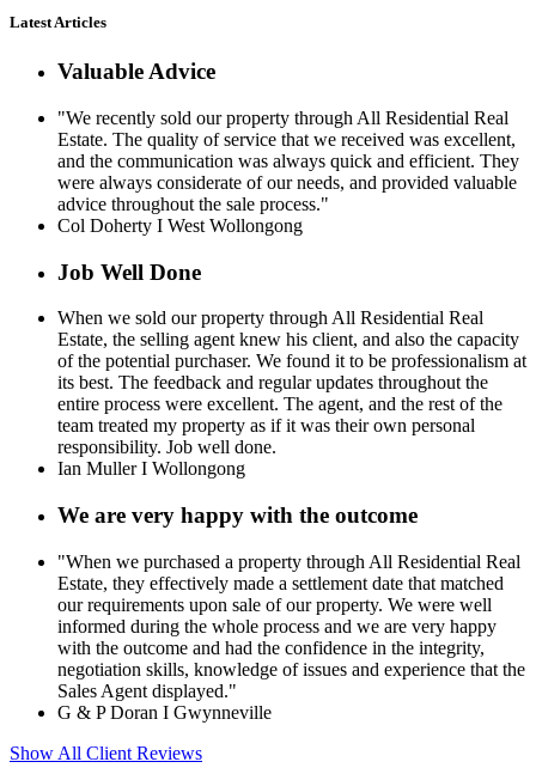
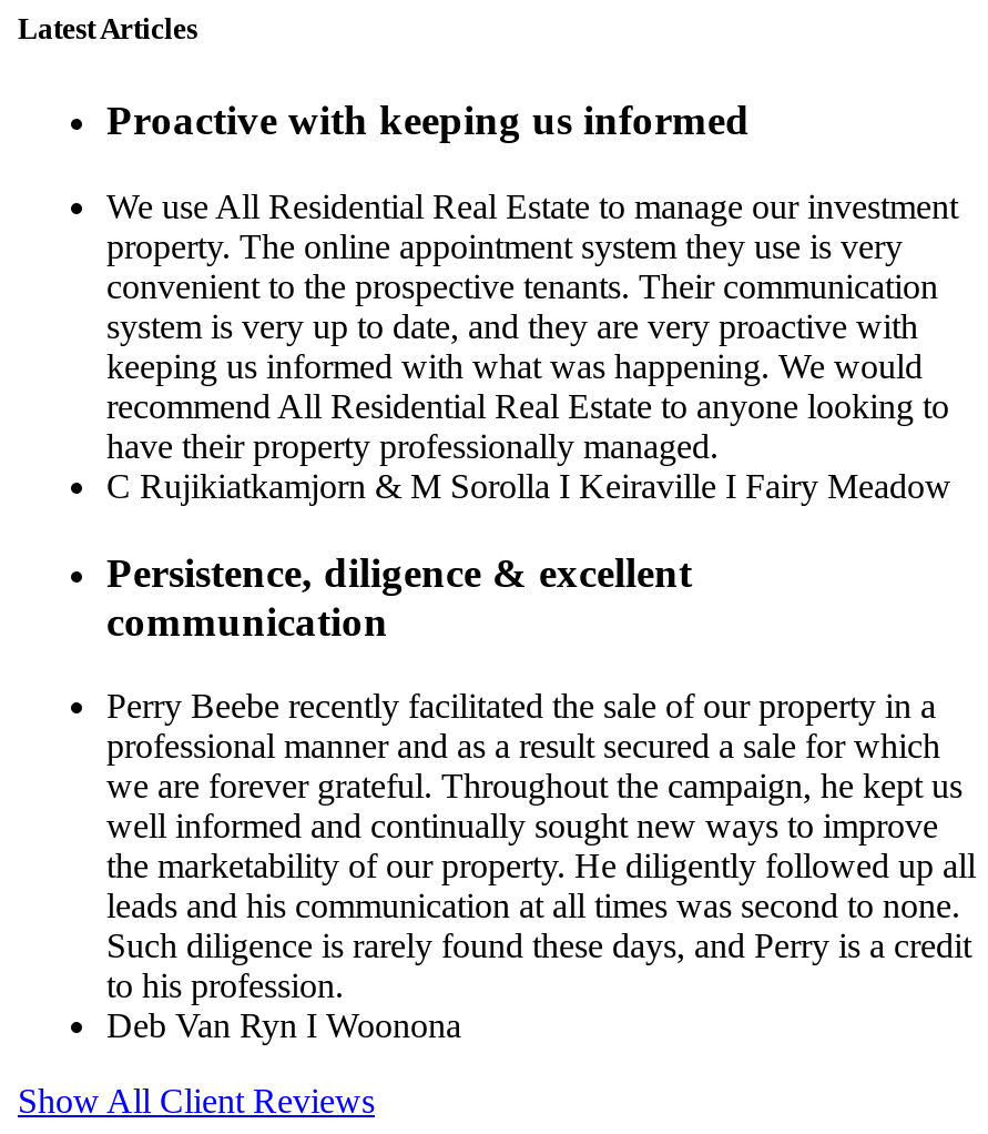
- Valuable Advice
- "We recently sold our property through All Residential Real
- Estate. The quality of service that we received was excellent,
- and the communication was always quick and efficient. They
- were always considerate of our needs, and provided valuable
- advice throughout the sale process."
- Col Doherty I West Wollongong
- Job Well Done
- When we sold our property through All Residential Real
- Estate, the selling agent knew his client, and also the capacity
- of the potential purchaser. We found it to be professionalism at
- its best. The feedback and regular updates throughout the
- entire process were excellent. The agent, and the rest of the
- team treated my property as if it was their own personal
- responsibility. Job well done.
- Ian Muller I Wollongong
- We are very happy with the outcome
- "When we purchased a property through All Residential Real
- Estate, they effectively made a settlement date that matched
- our requirements upon sale of our property. We were well
- informed during the whole process and we are very happy
- with the outcome and had the confidence in the integrity,
- negotiation skills, knowledge of issues and experience that the
- Sales Agent displayed."
- G & P Doran I Gwynneville
+ Proactive with keeping us informed
+ We use All Residential Real Estate to manage our investment
+ property. The online appointment system they use is very
+ convenient to the prospective tenants. Their communication
+ system is very up to date, and they are very proactive with
+ keeping us informed with what was happening. We would
+ recommend All Residential Real Estate to anyone looking to
+ have their property professionally managed.
+ C Rujikiatkamjorn & M Sorolla I Keiraville I Fairy Meadow
+ Persistence, diligence & excellent
+ communication
+ Perry Beebe recently facilitated the sale of our property in a
+ professional manner and as a result secured a sale for which
+ we are forever grateful. Throughout the campaign, he kept us
+ well informed and continually sought new ways to improve
+ the marketability of our property. He diligently followed up all
+ leads and his communication at all times was second to none.
+ Such diligence is rarely found these days, and Perry is a credit
+ to his profession.
+ Deb Van Ryn I Woonona
